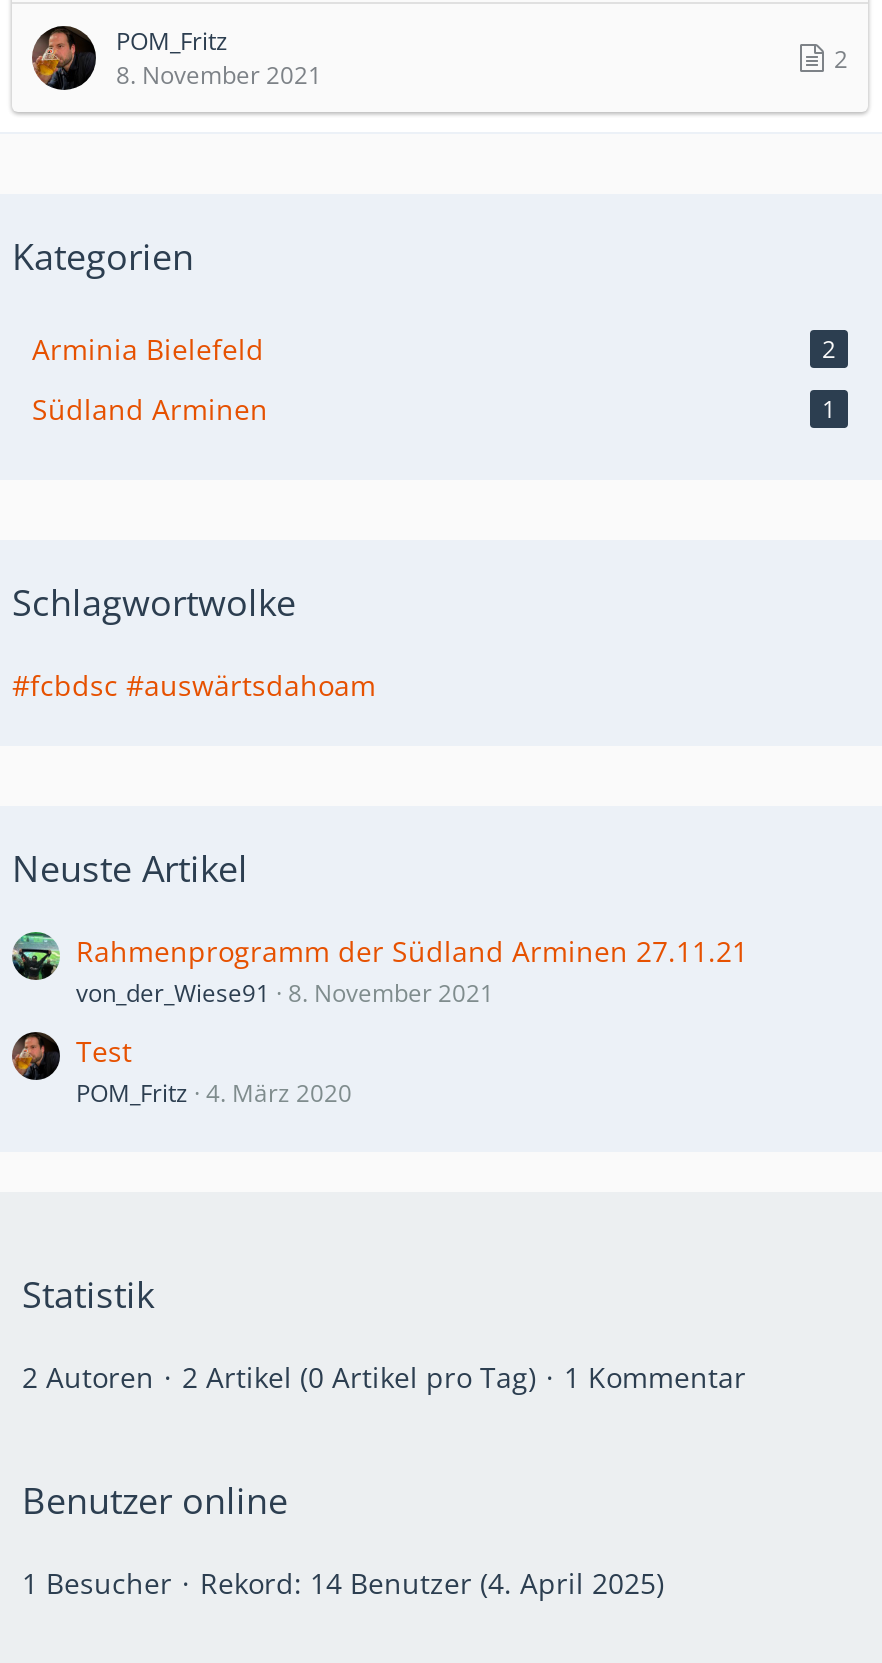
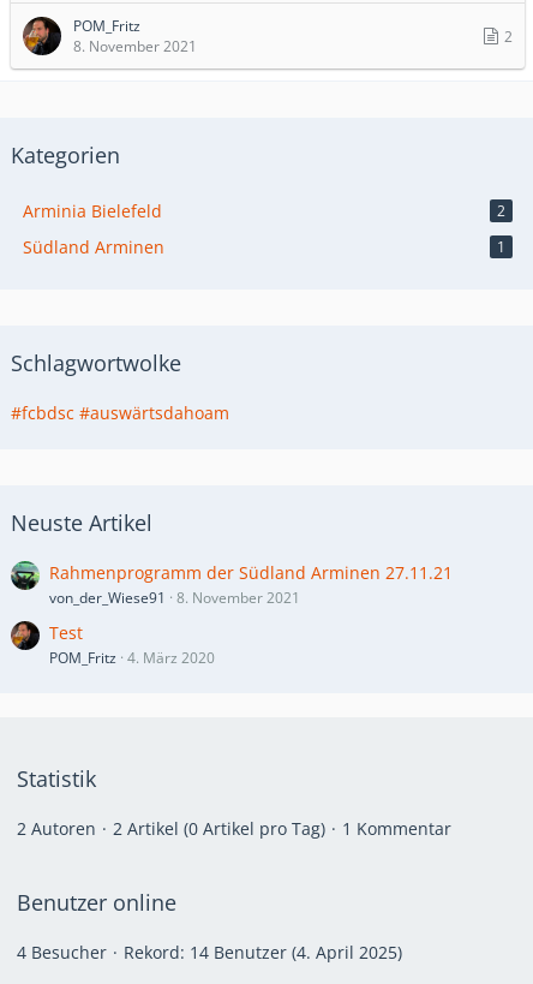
- 1 Besucher Rekord: 14 Benutzer (4. April 2025)
+ 4 Besucher Rekord: 14 Benutzer (4. April 2025)
